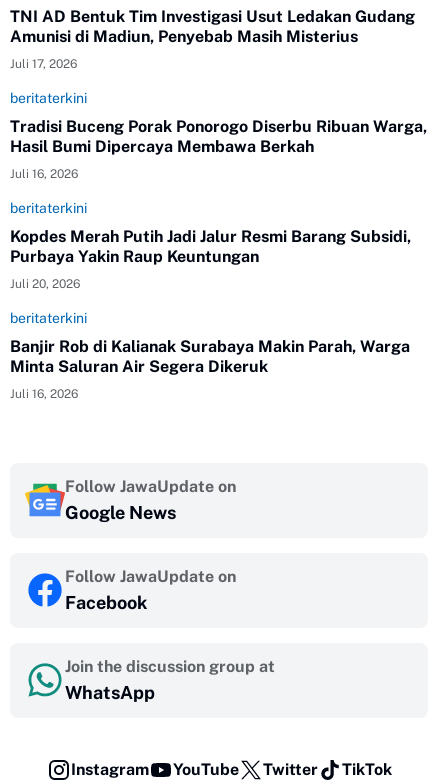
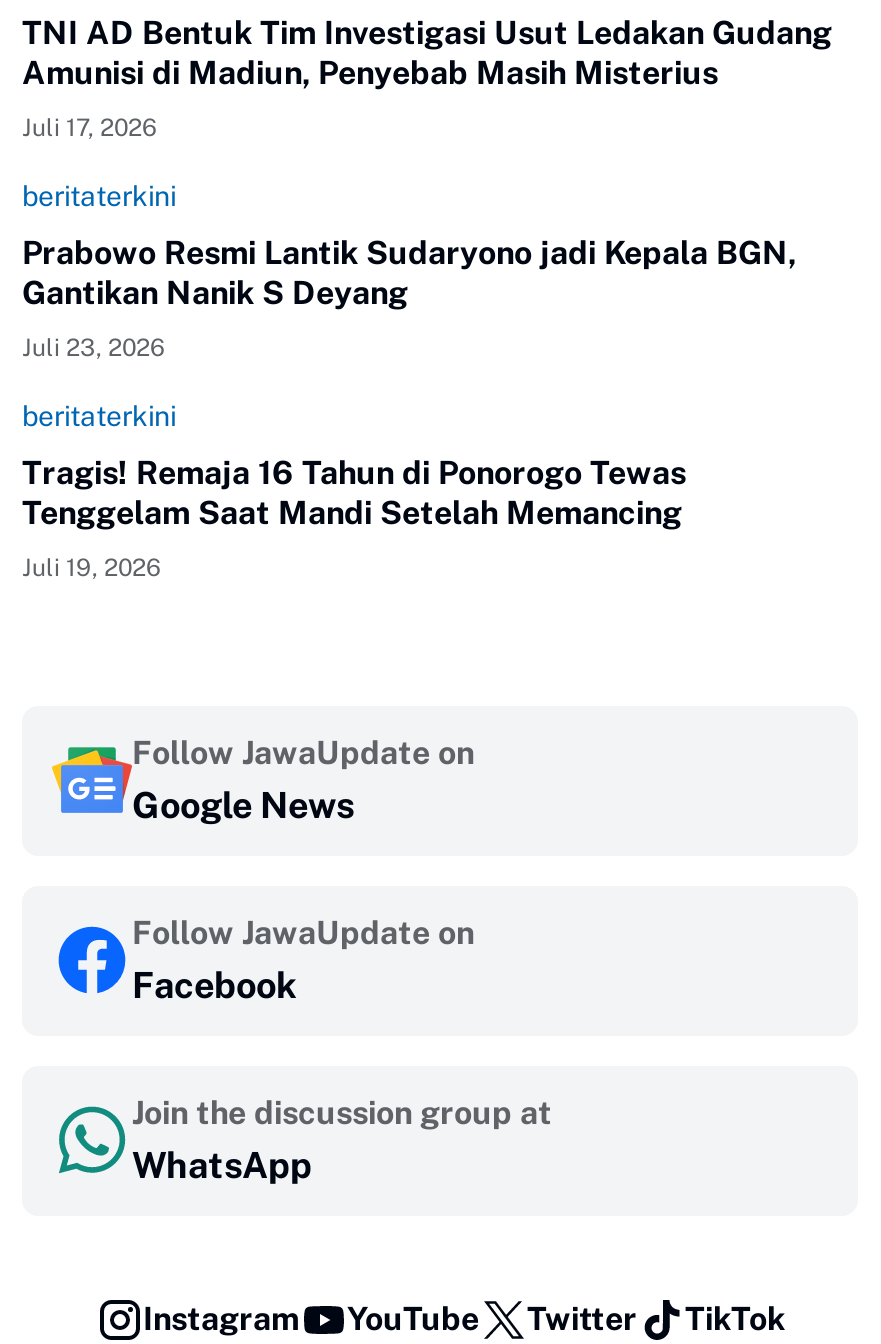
- Tradisi Buceng Porak Ponorogo Diserbu Ribuan Warga,
- Hasil Bumi Dipercaya Membawa Berkah
+ Prabowo Resmi Lantik Sudaryono jadi Kepala BGN,
+ Gantikan Nanik S Deyang

- Juli 16, 2026
+ Juli 23, 2026

- Kopdes Merah Putih Jadi Jalur Resmi Barang Subsidi,
- Purbaya Yakin Raup Keuntungan
- Juli 20, 2026
- beritaterkini
- Banjir Rob di Kalianak Surabaya Makin Parah, Warga
- Minta Saluran Air Segera Dikeruk
- Juli 16, 2026
+ Tragis! Remaja 16 Tahun di Ponorogo Tewas
+ Tenggelam Saat Mandi Setelah Memancing
+ Juli 19, 2026
